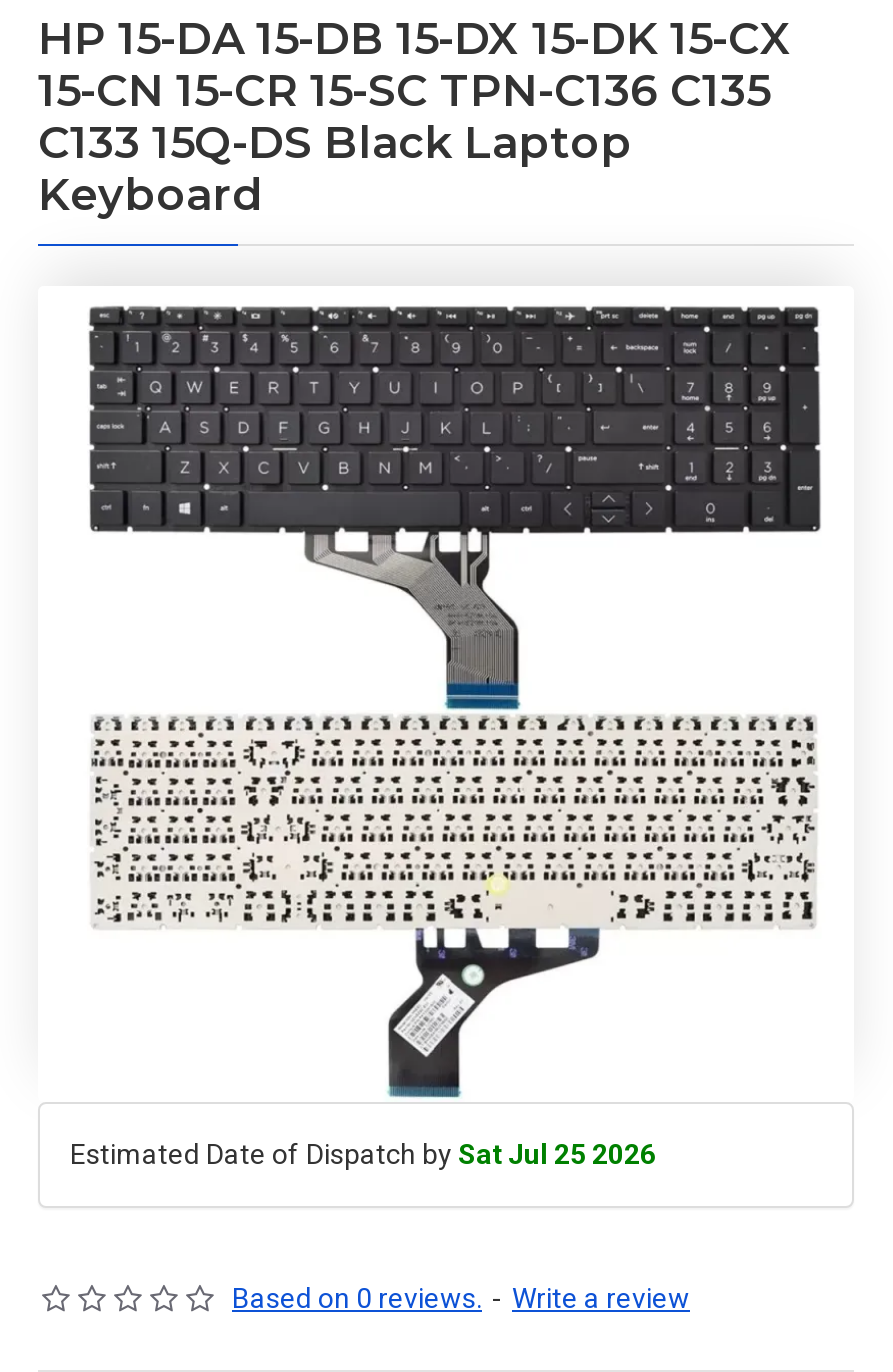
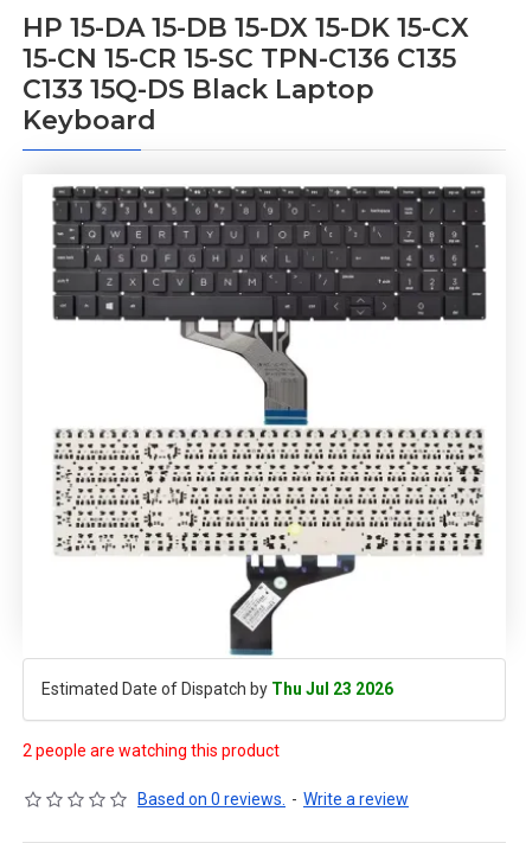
- Estimated Date of Dispatch by Sat Jul 25 2026
+ Estimated Date of Dispatch by Thu Jul 23 2026
+ 2 people are watching this product
